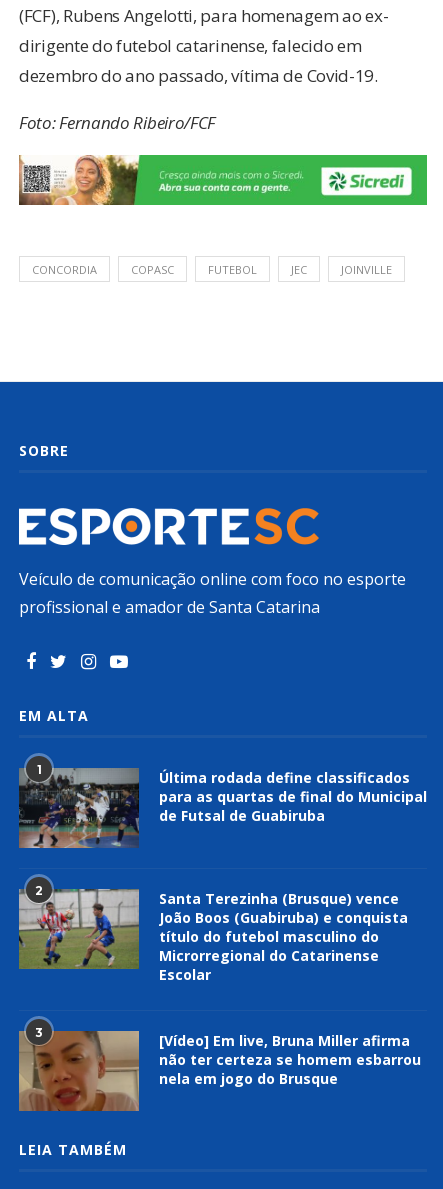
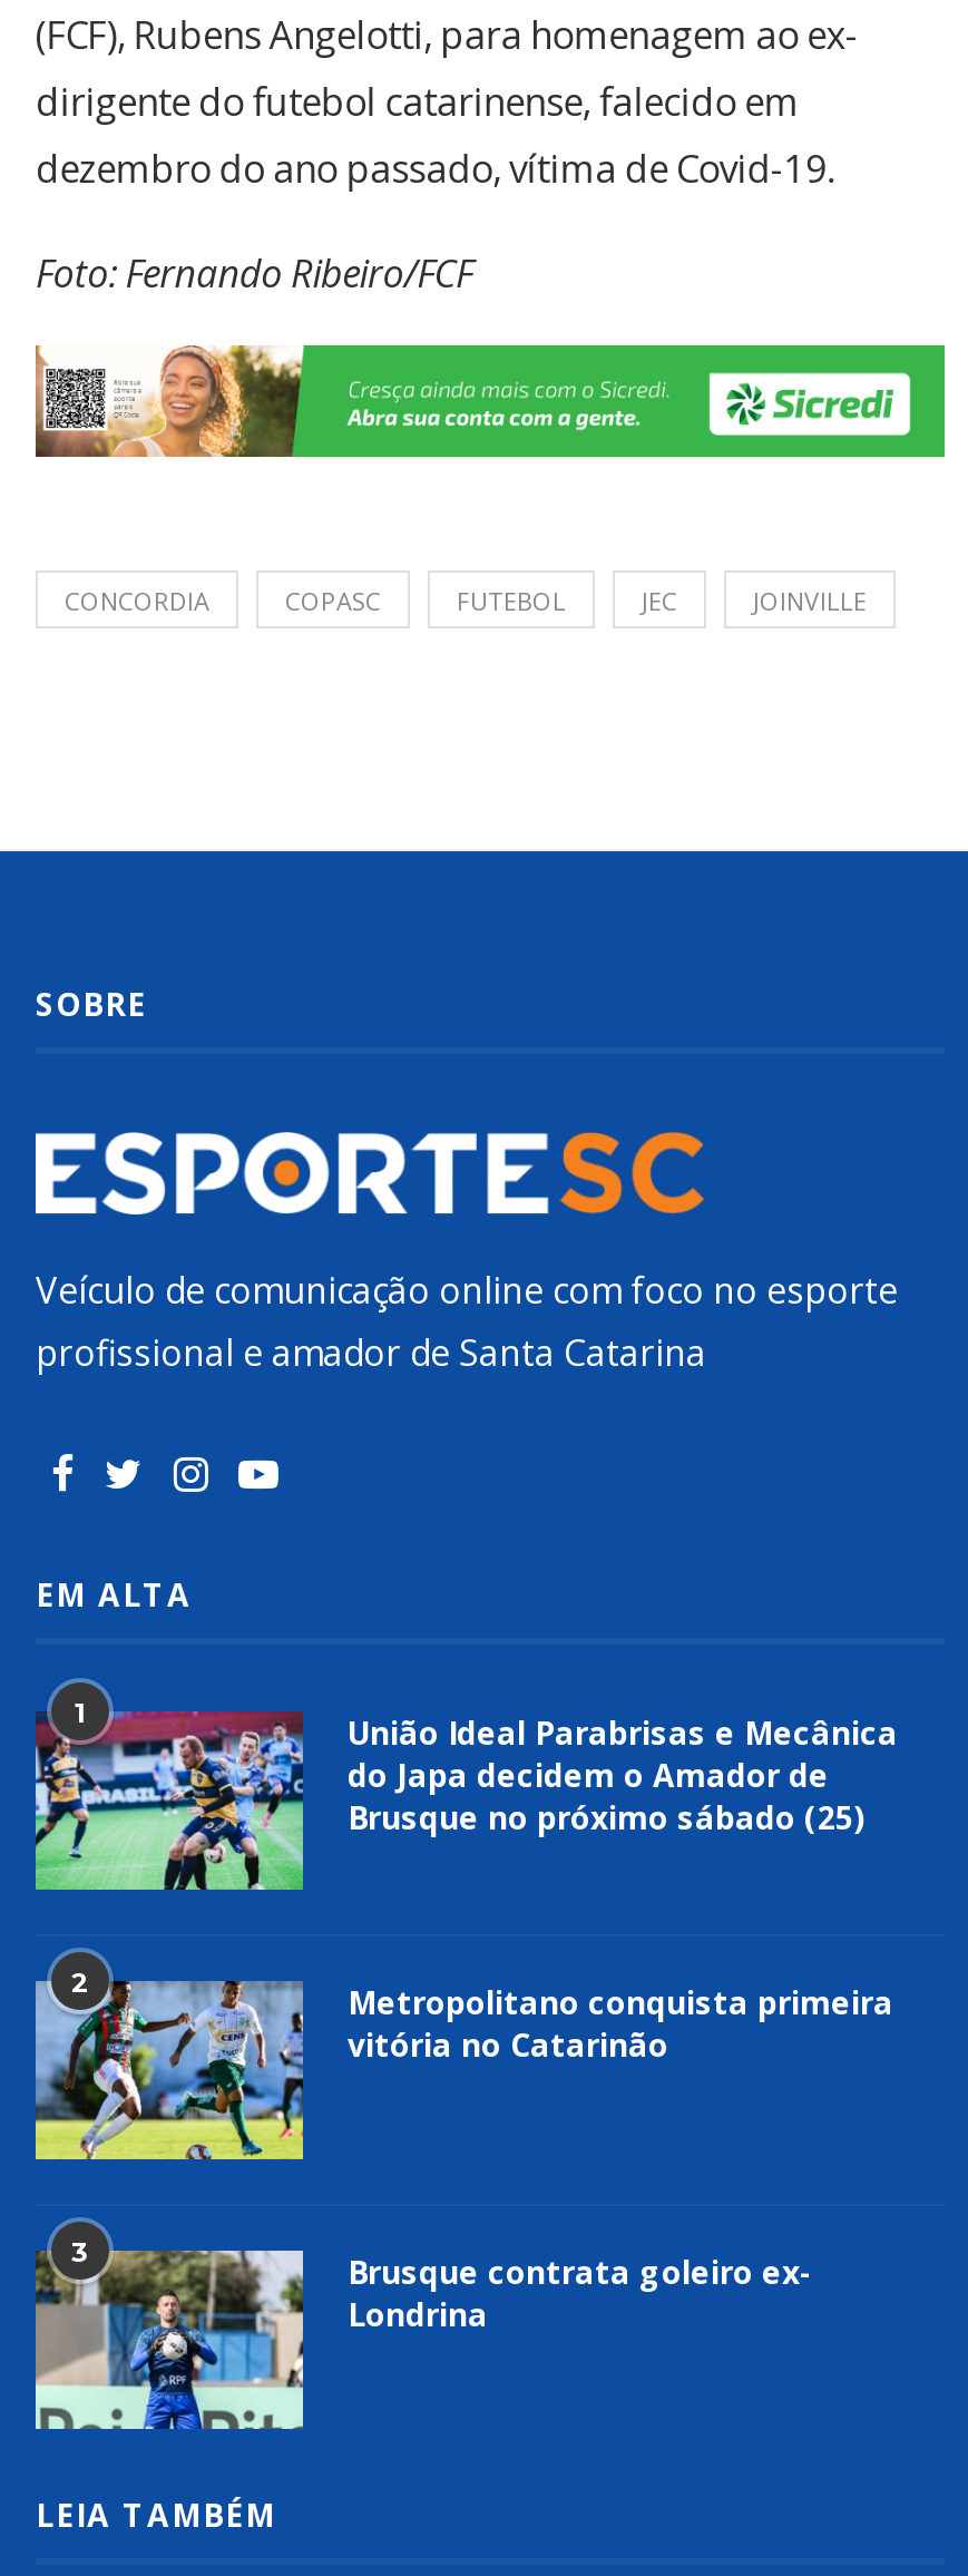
- [image]
- Última rodada define classificados
- para as quartas de final do Municipal
- de Futsal de Guabiruba
+ [image]
+ União Ideal Parabrisas e Mecânica
+ do Japa decidem o Amador de
+ Brusque no próximo sábado (25)

- [image]
- Santa Terezinha (Brusque) vence
- João Boos (Guabiruba) e conquista
- título do futebol masculino do
- Microrregional do Catarinense
- Escolar
+ [image]
+ Metropolitano conquista primeira
+ vitória no Catarinão

- [image]
- [Vídeo] Em live, Bruna Miller afirma
- não ter certeza se homem esbarrou
- nela em jogo do Brusque
+ [image]
+ Brusque contrata goleiro ex-
+ Londrina
